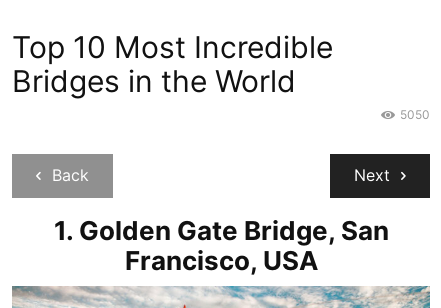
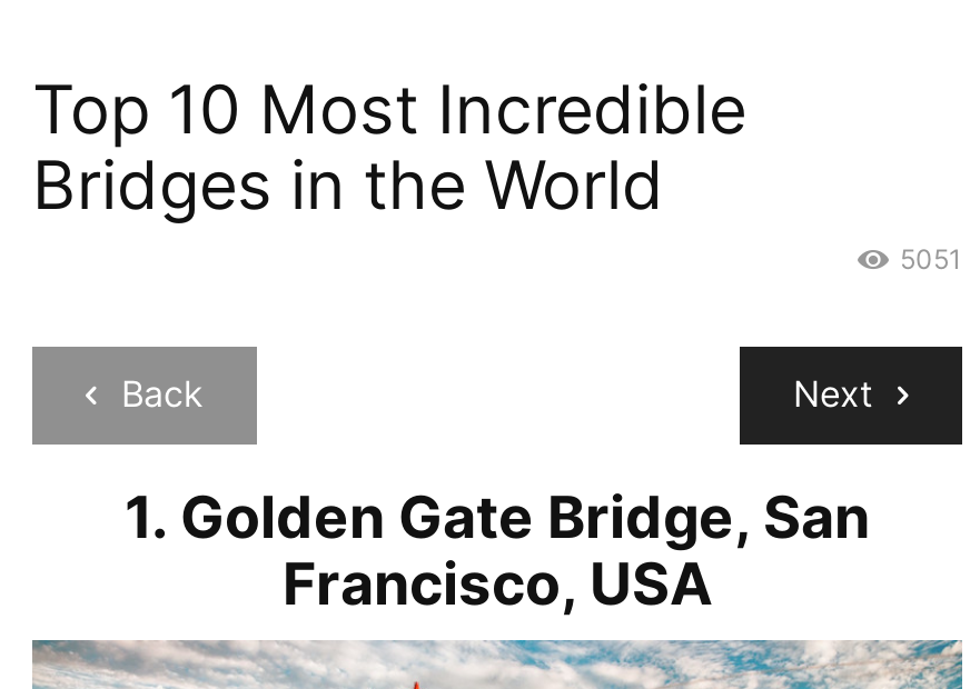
- 5050
+ 5051
